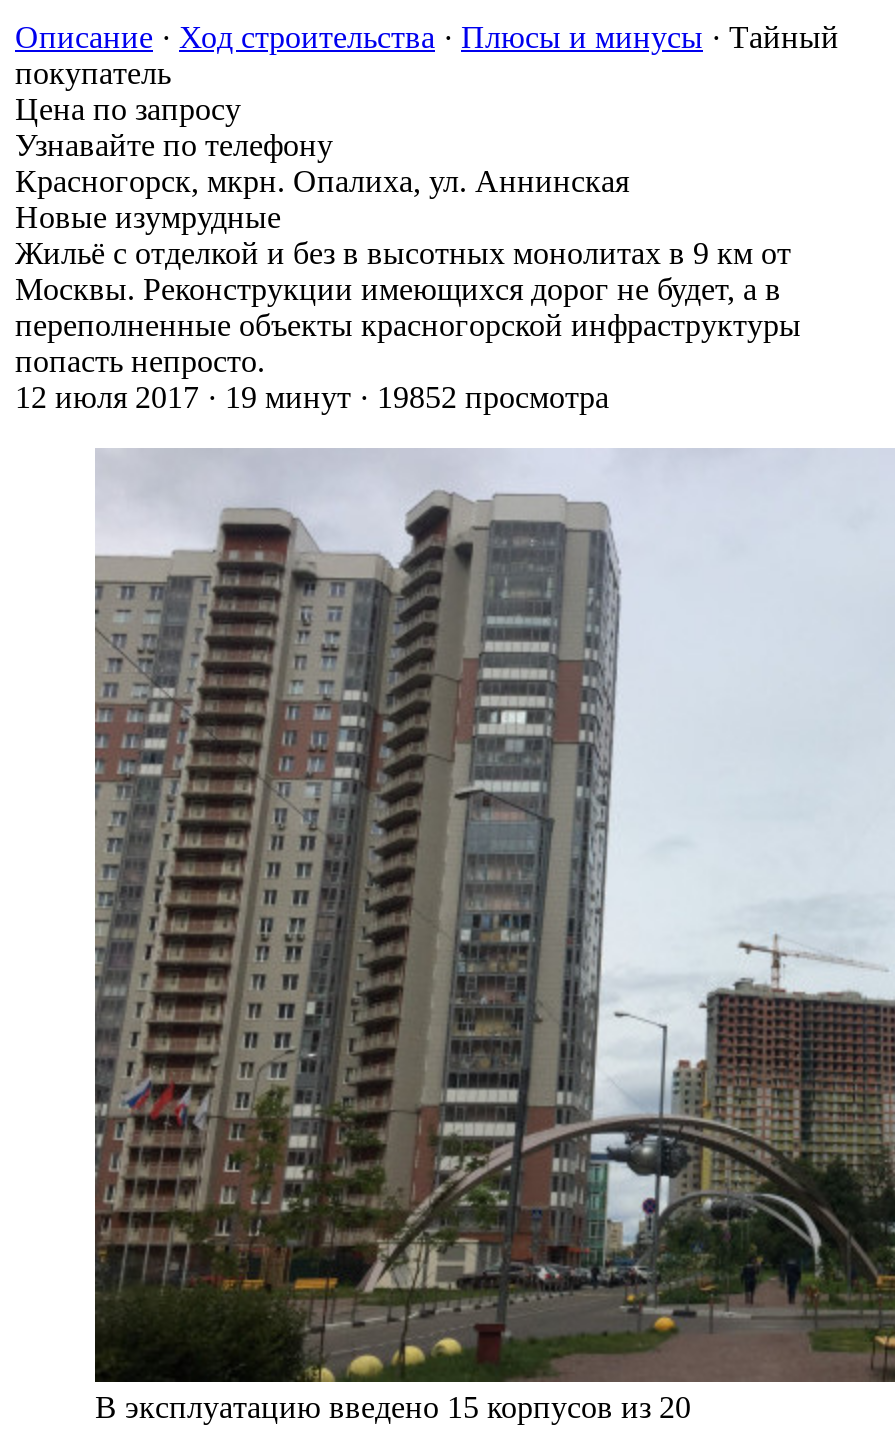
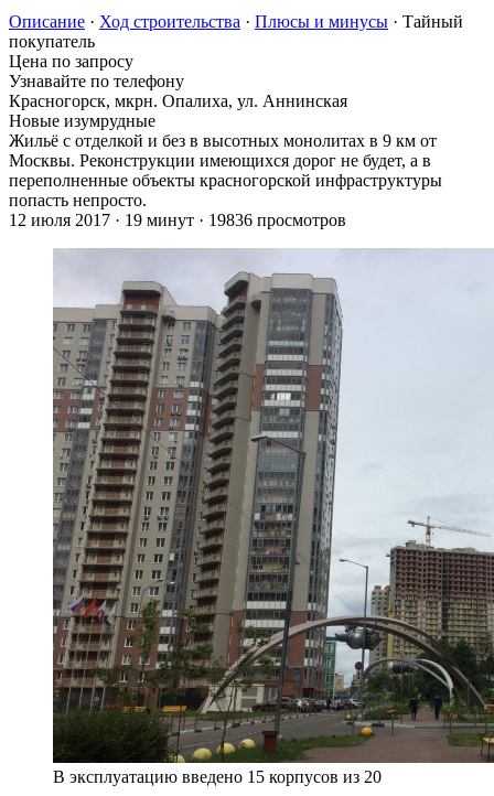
- 12 июля 2017 · 19 минут · 19852 просмотра
+ 12 июля 2017 · 19 минут · 19836 просмотров
